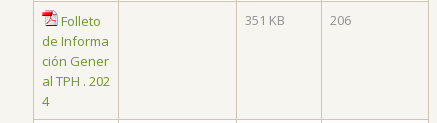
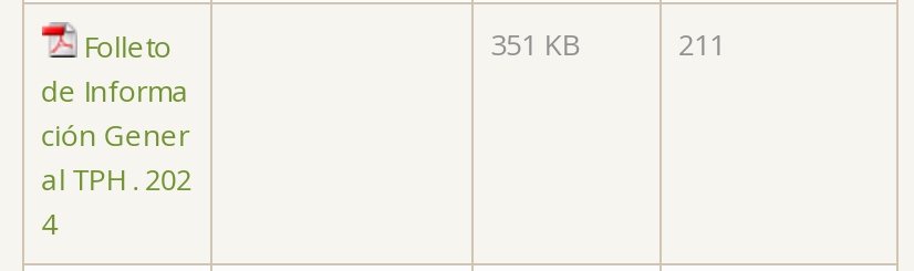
- 206
+ 211
